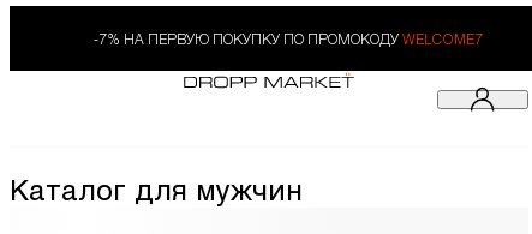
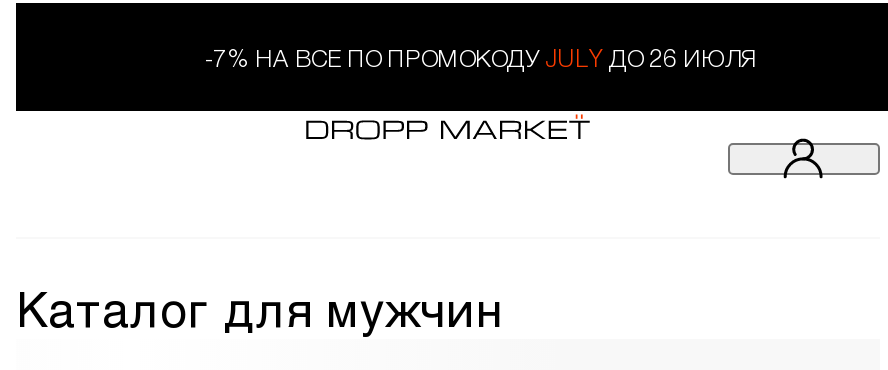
- -7% НА ПЕРВУЮ ПОКУПКУ ПО ПРОМОКОДУ WELCOME7
+ -7% НА ВСЕ ПО ПРОМОКОДУ JULY ДО 26 ИЮЛЯ
